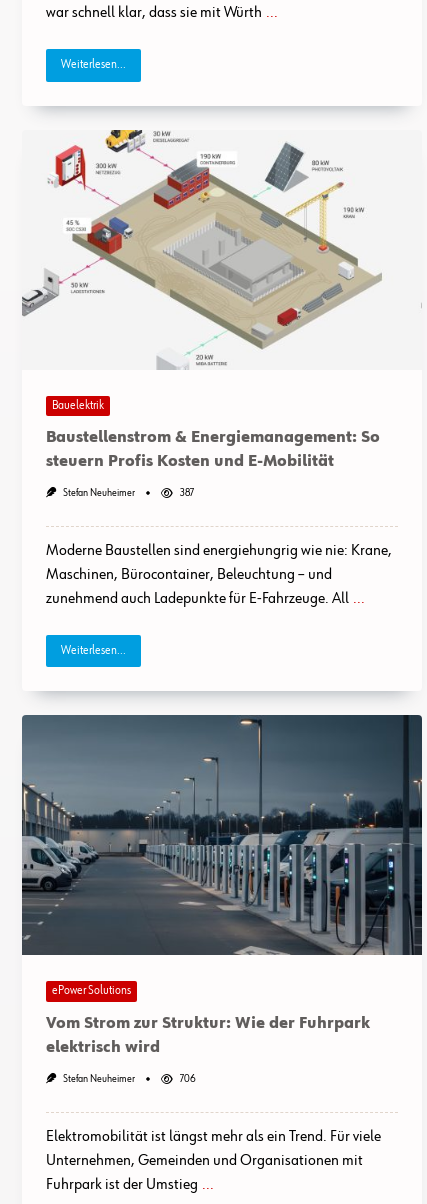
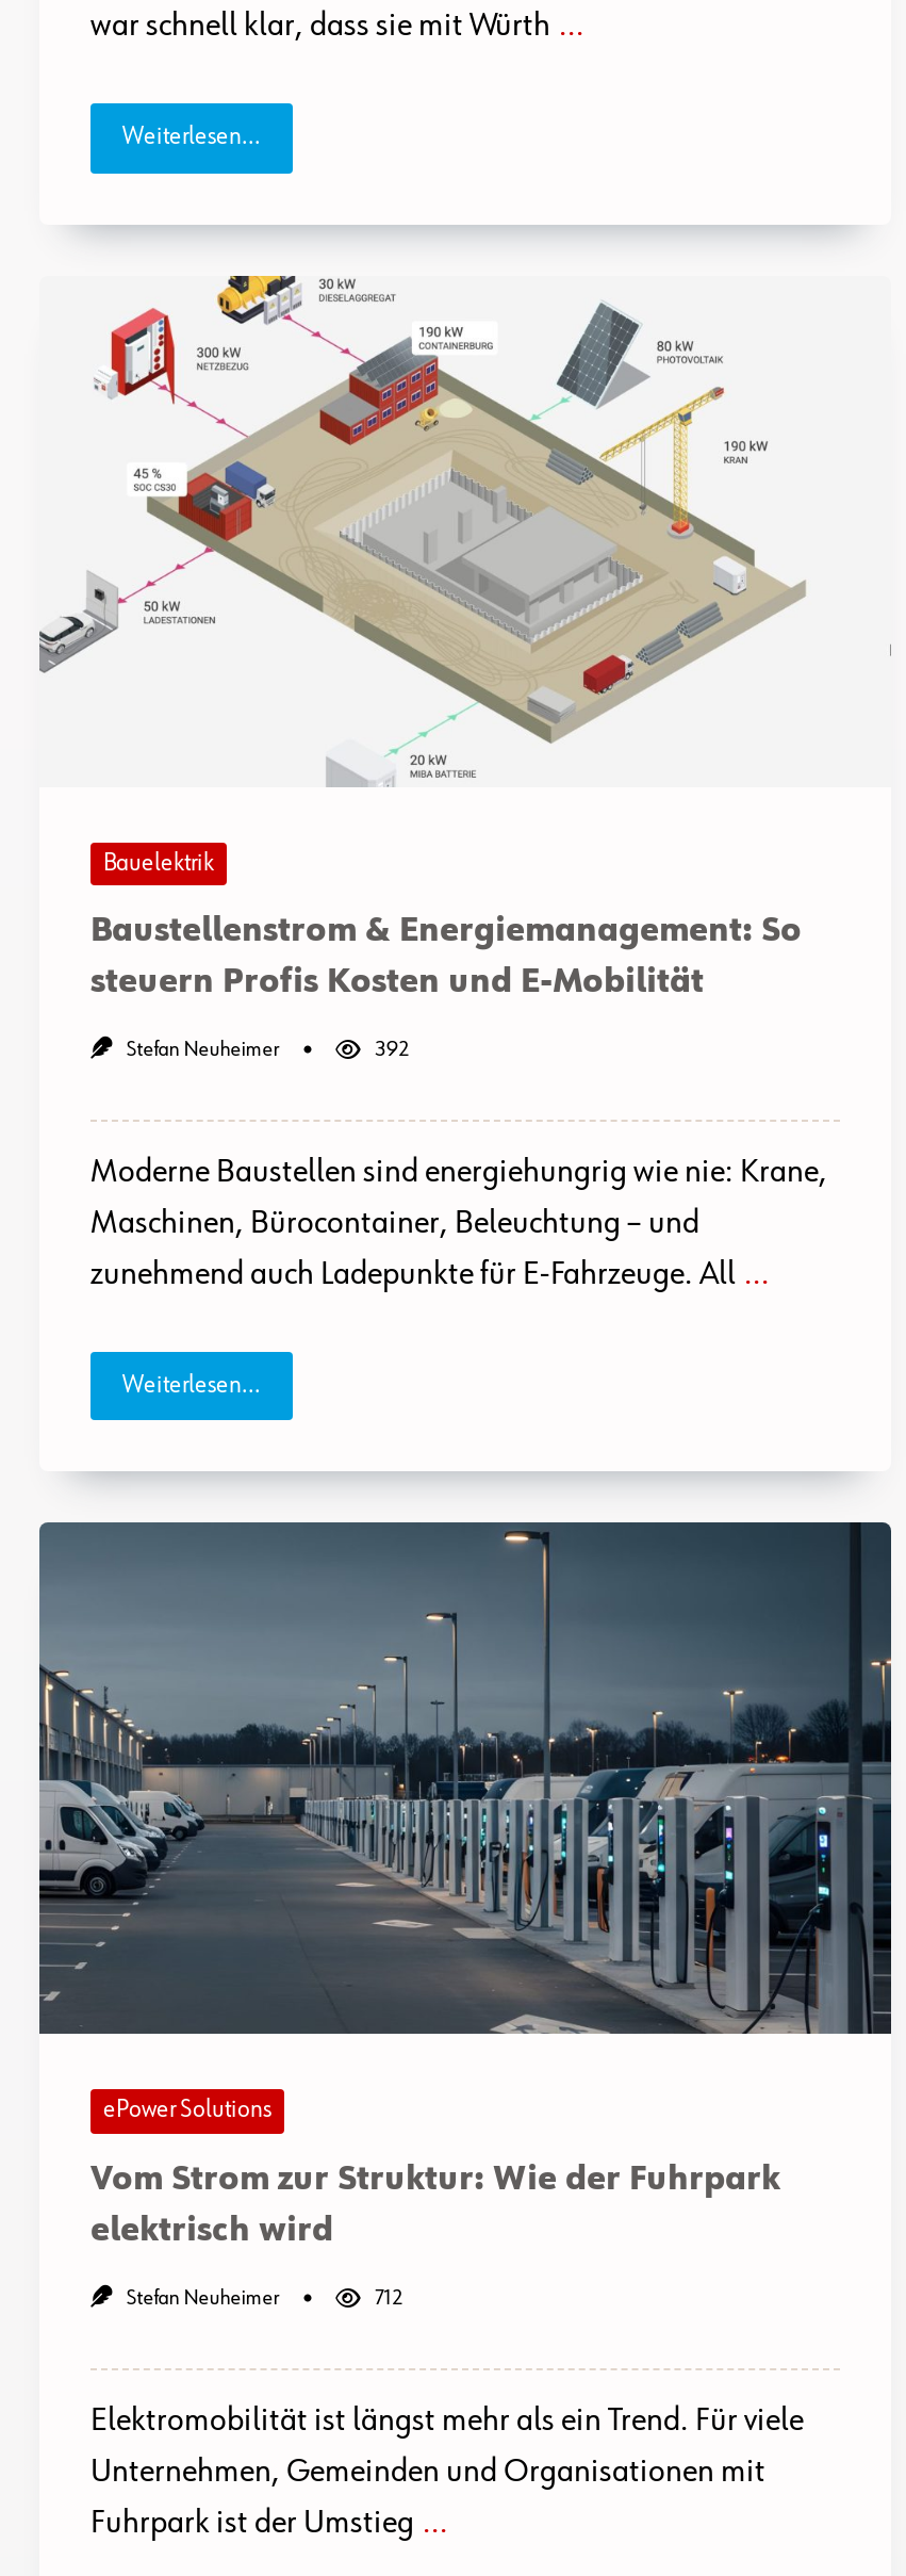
- 387
+ 392

- 706
+ 712
